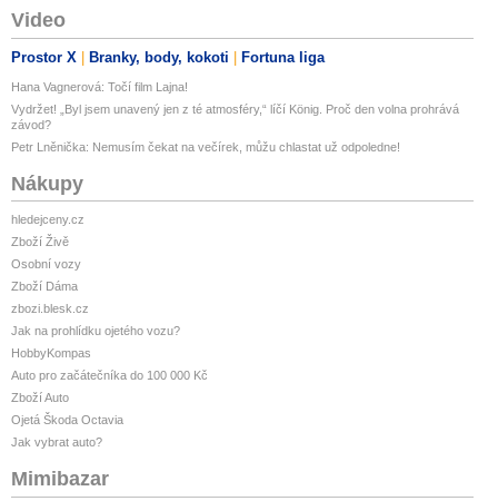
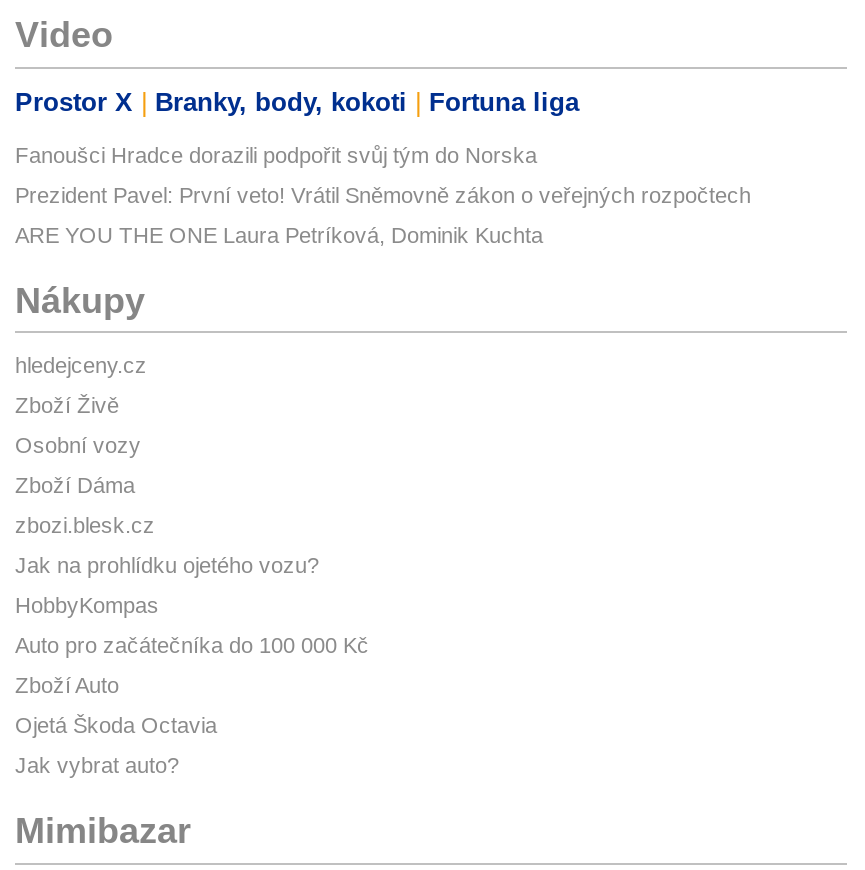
- Hana Vagnerová: Točí film Lajna!
+ Fanoušci Hradce dorazili podpořit svůj tým do Norska

- Vydržet! „Byl jsem unavený jen z té atmosféry,“ líčí König. Proč den volna prohrává
- závod?
+ Prezident Pavel: První veto! Vrátil Sněmovně zákon o veřejných rozpočtech

- Petr Lněnička: Nemusím čekat na večírek, můžu chlastat už odpoledne!
+ ARE YOU THE ONE Laura Petríková, Dominik Kuchta
